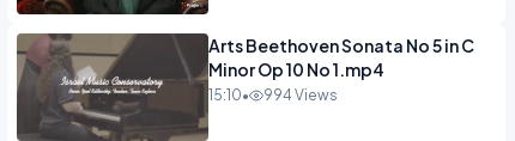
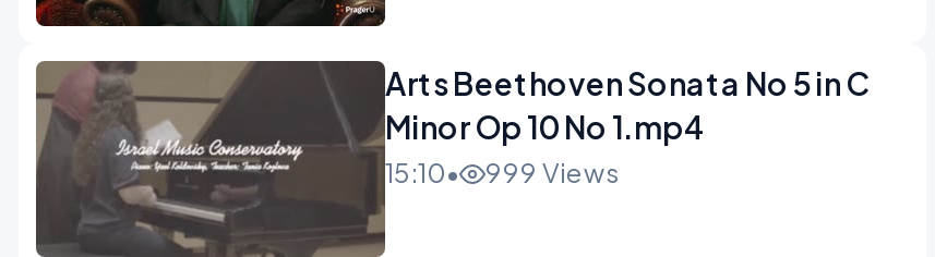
- 15:10• 994 Views
+ 15:10• 999 Views
